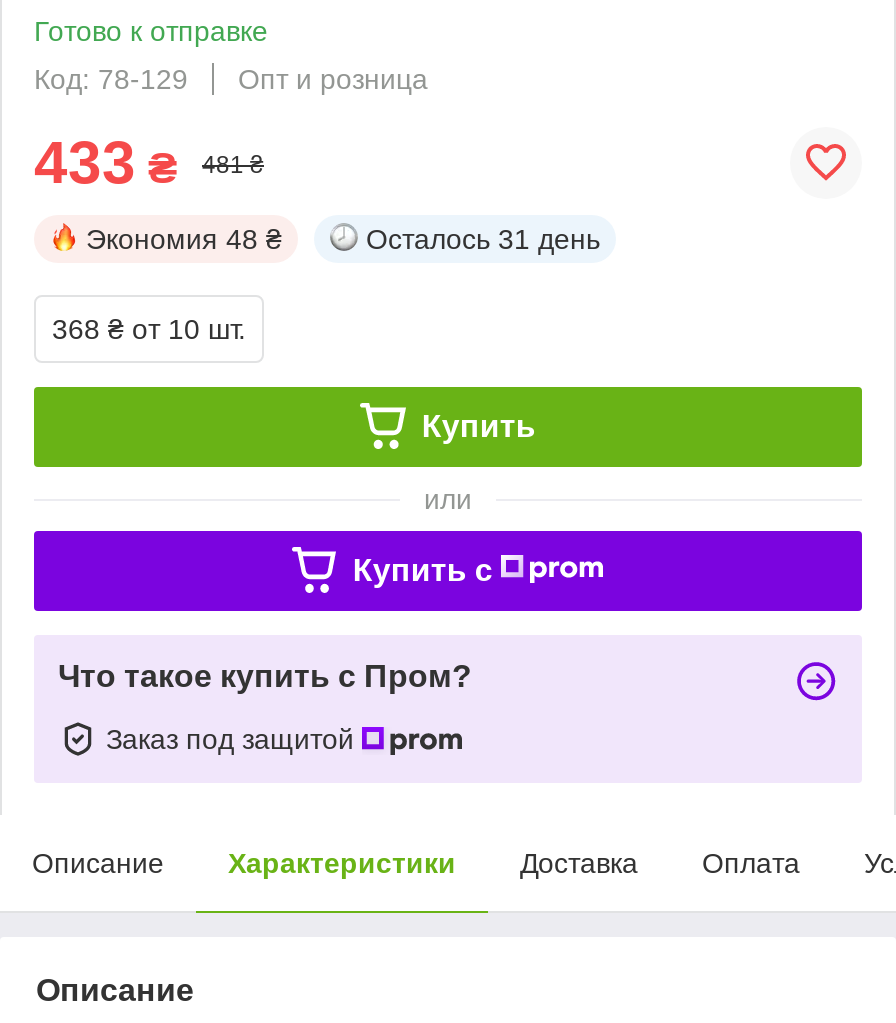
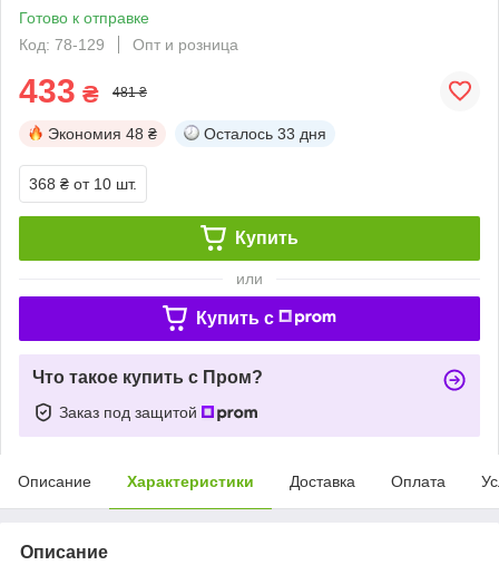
- Осталось 31 день
+ Осталось 33 дня
